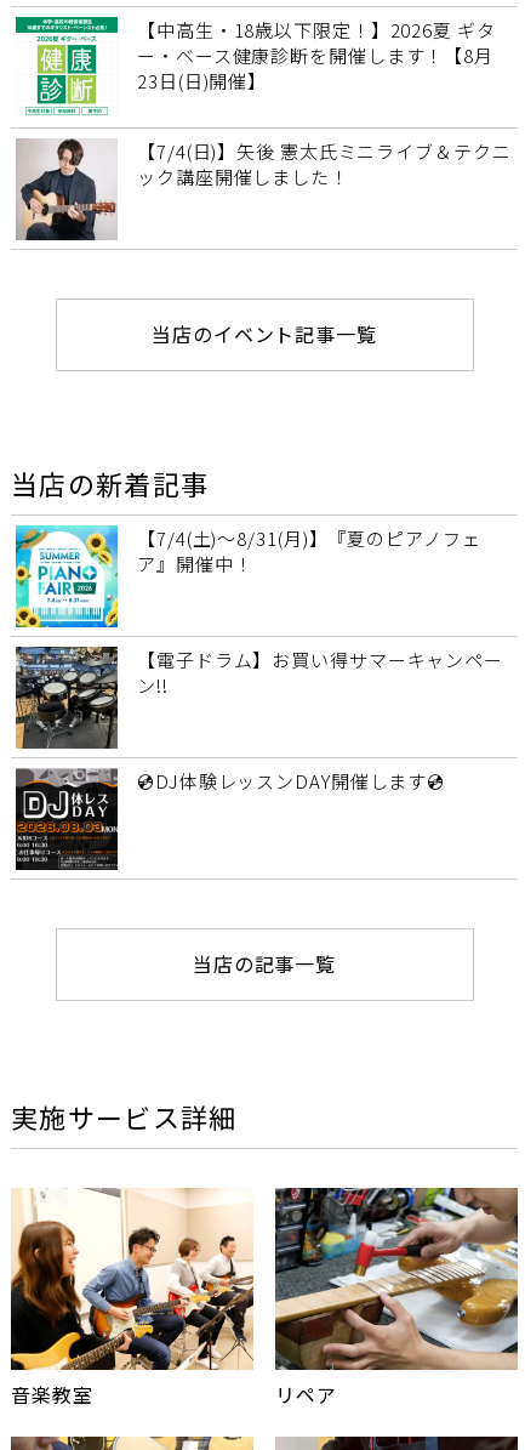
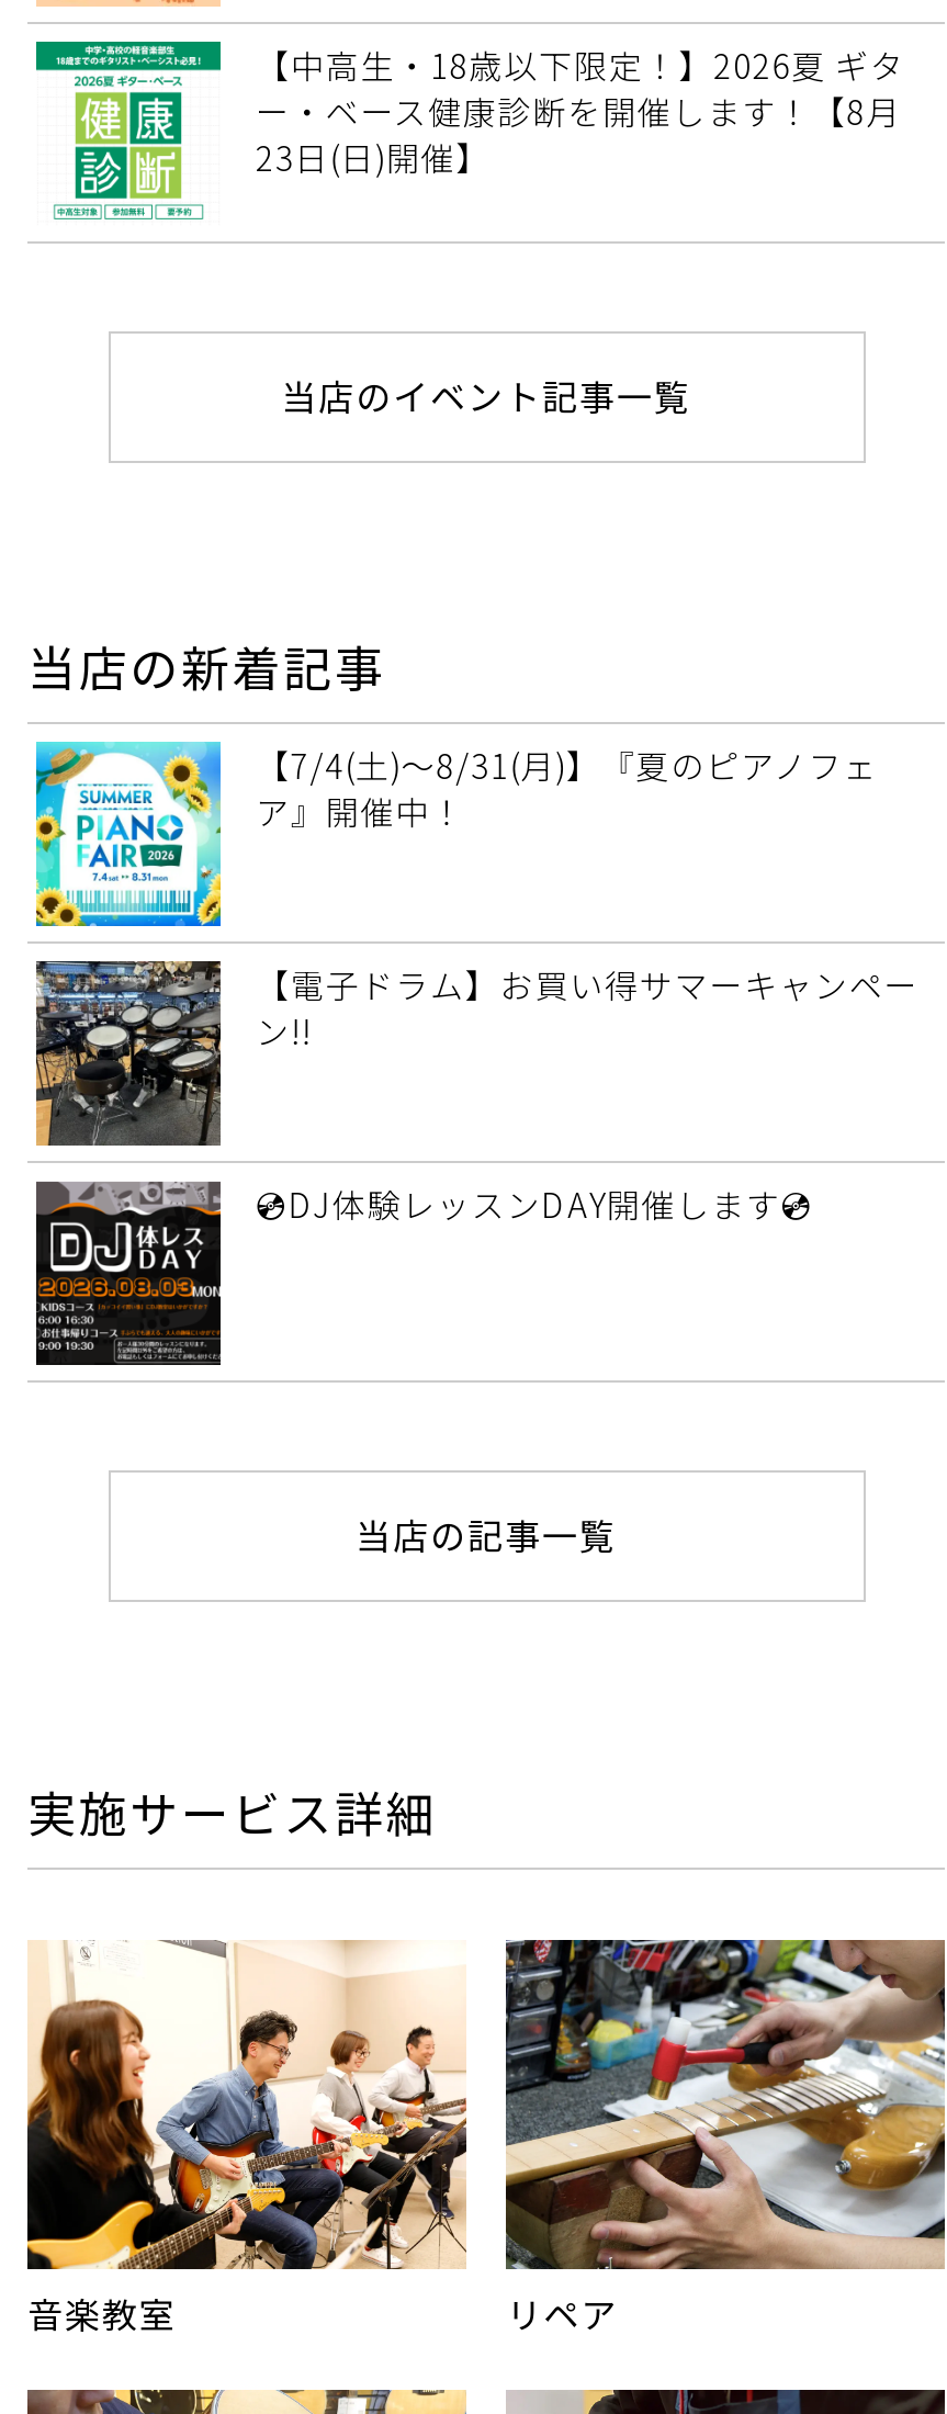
- [image]
- 【7/4(日)】矢後 憲太氏ミニライブ＆テクニ
- ック講座開催しました！
